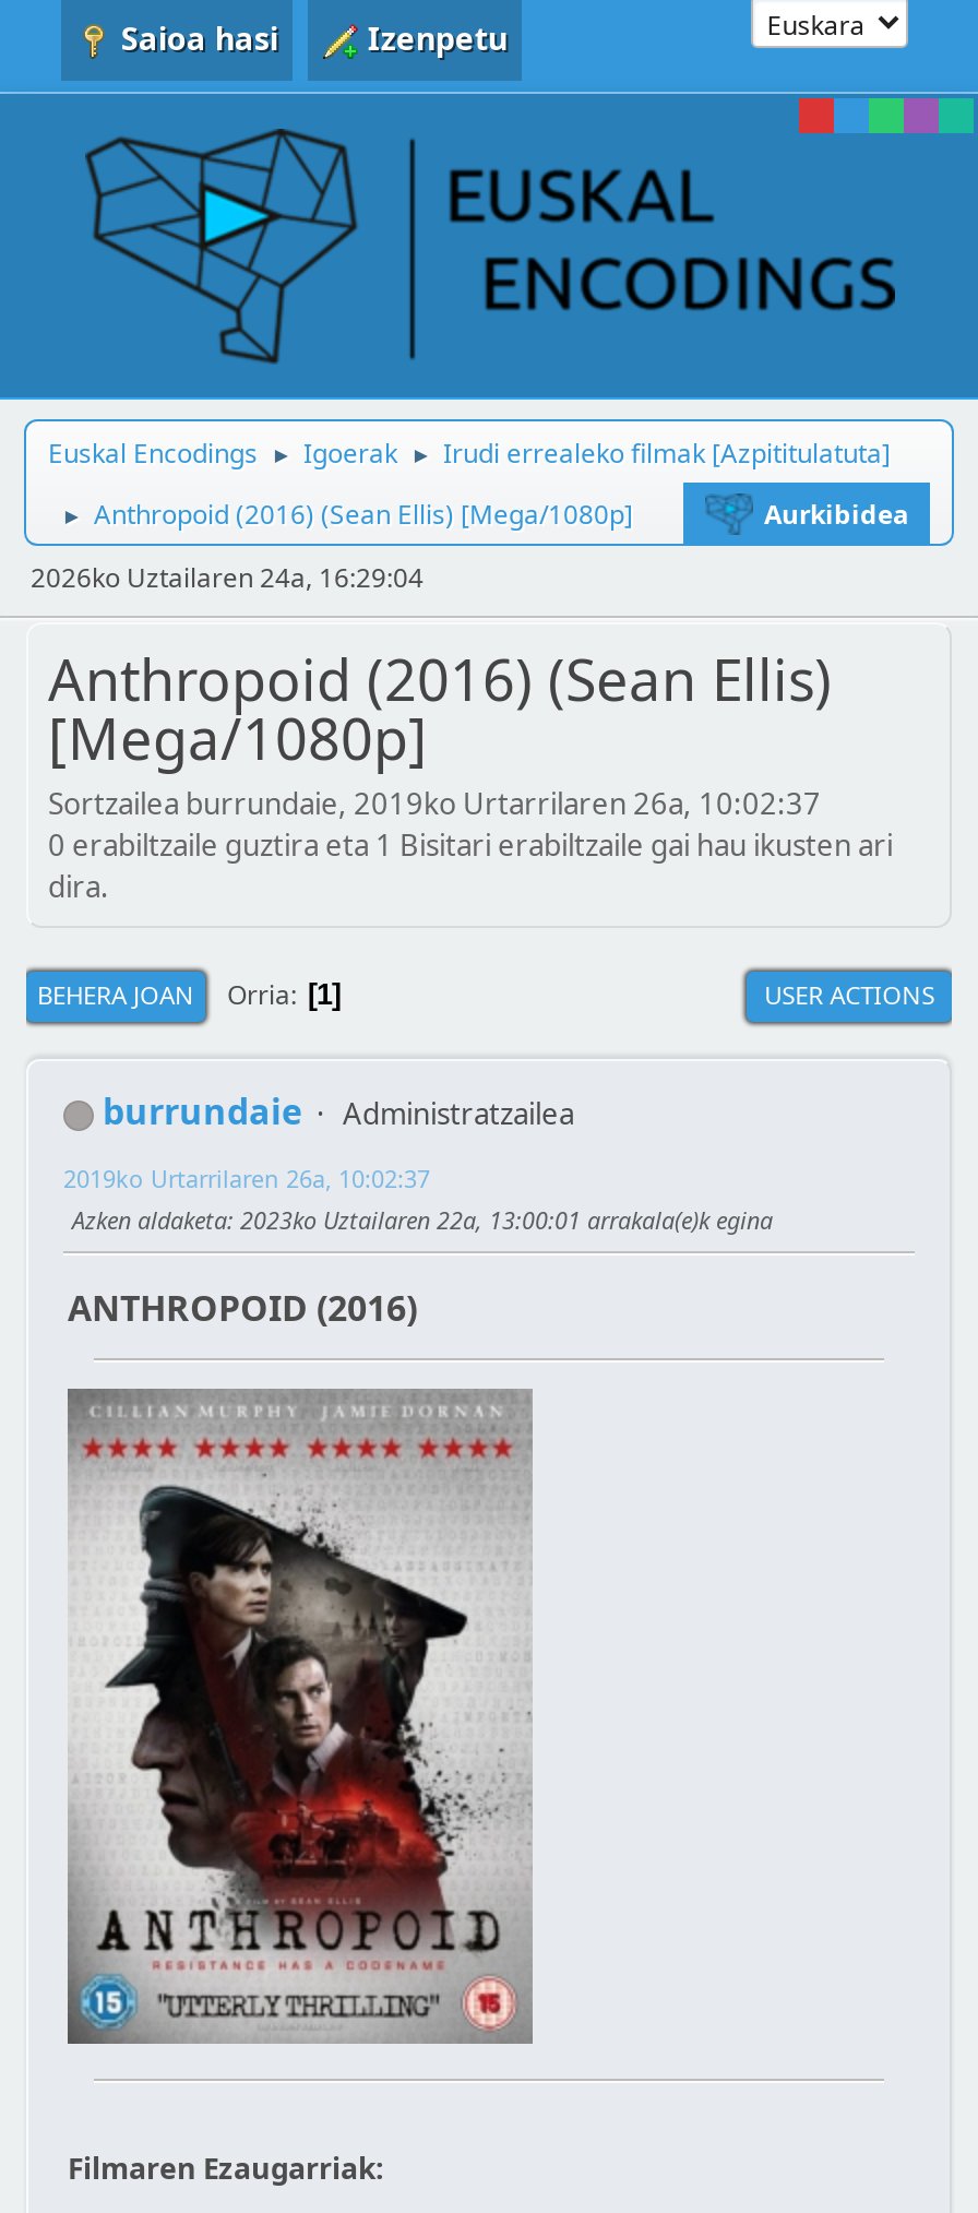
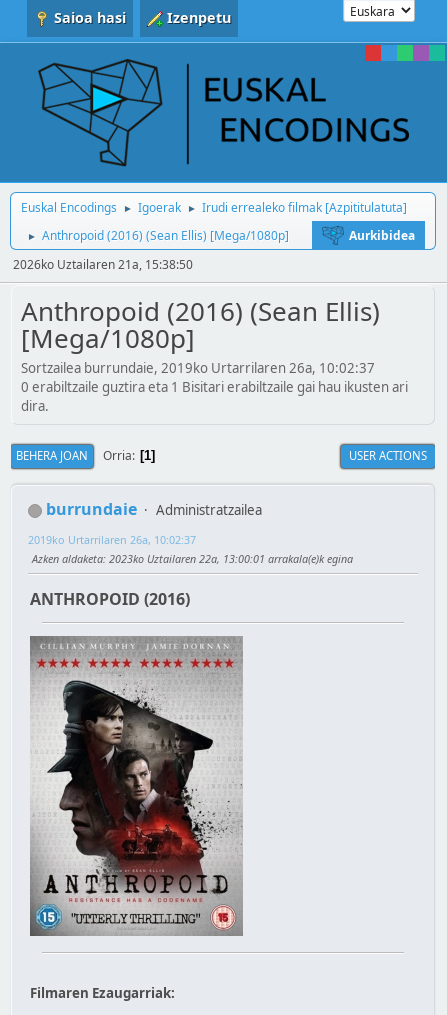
- 2026ko Uztailaren 24a, 16:29:04
+ 2026ko Uztailaren 21a, 15:38:50
